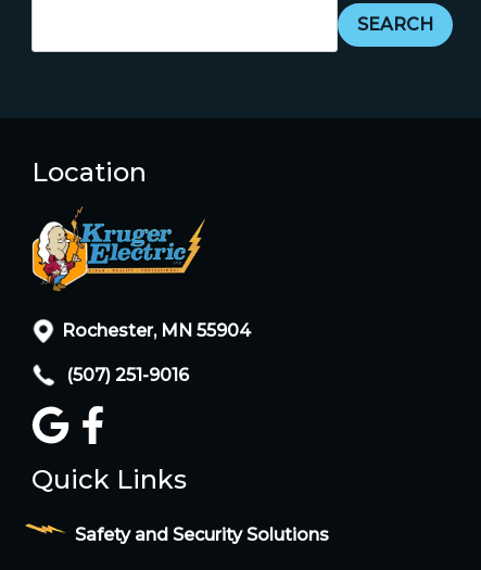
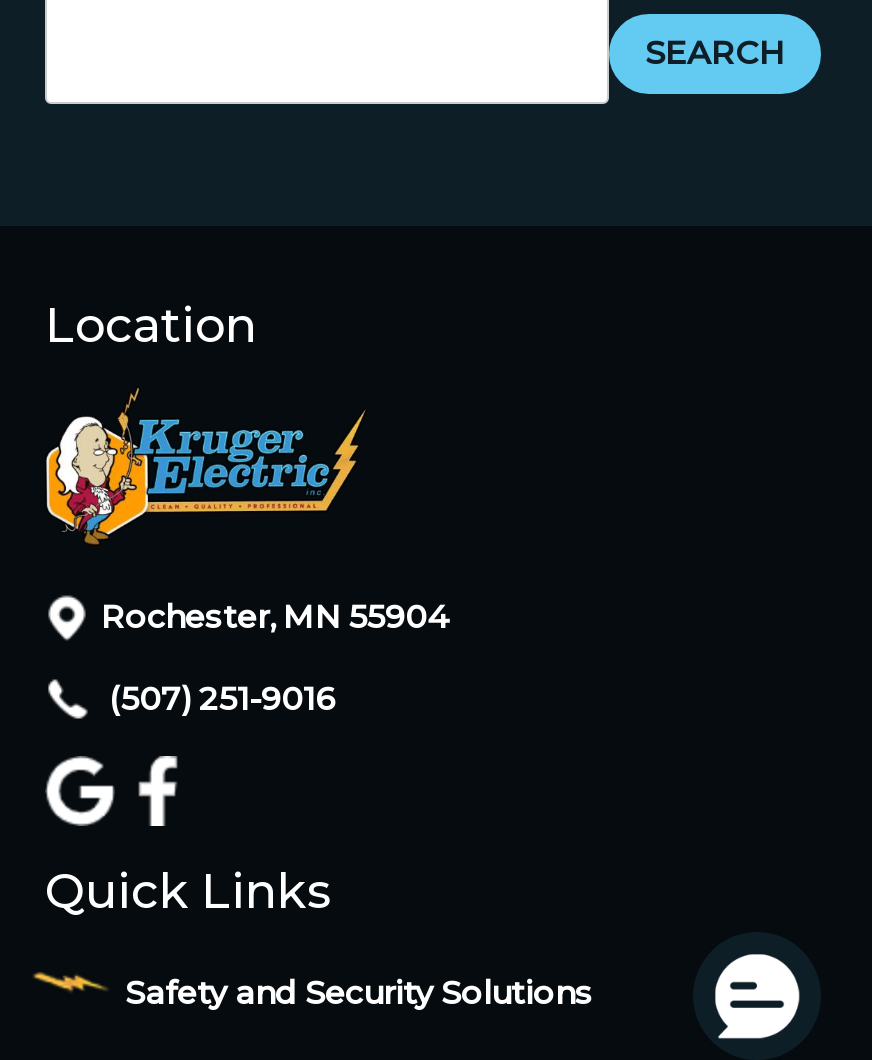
+ [image]
